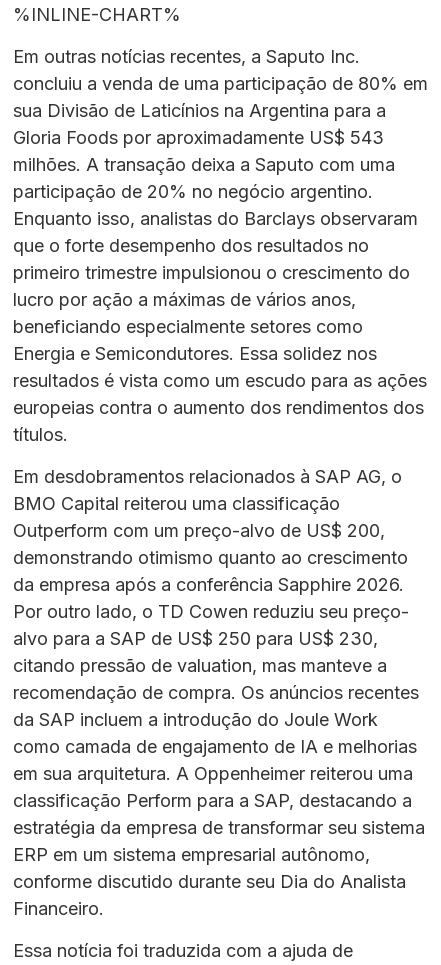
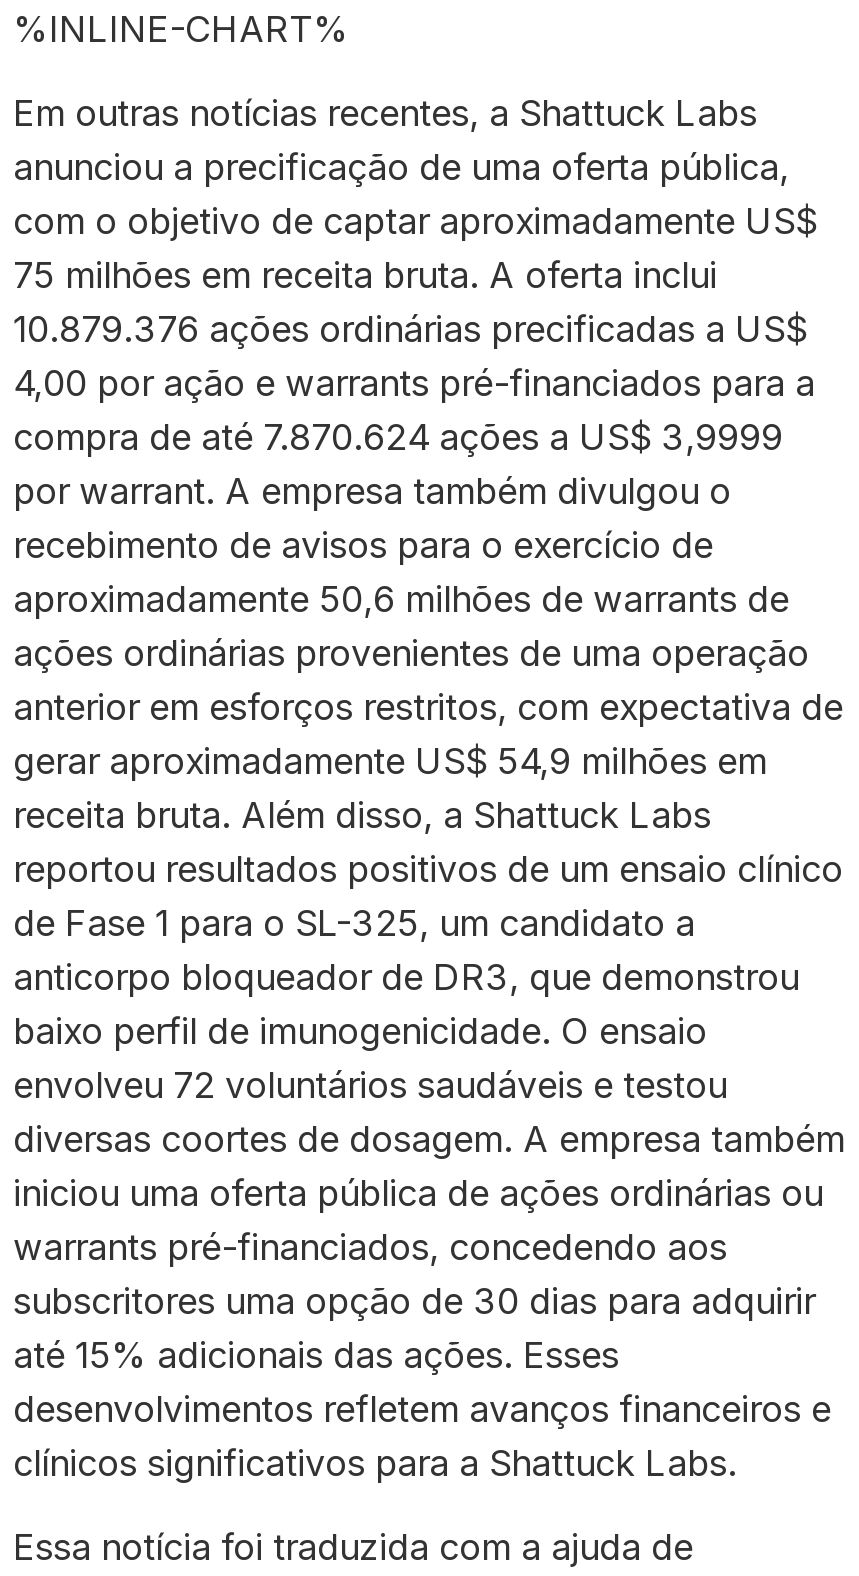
- Em outras notícias recentes, a Saputo Inc.
- concluiu a venda de uma participação de 80% em
- sua Divisão de Laticínios na Argentina para a
- Gloria Foods por aproximadamente US$ 543
- milhões. A transação deixa a Saputo com uma
- participação de 20% no negócio argentino.
- Enquanto isso, analistas do Barclays observaram
- que o forte desempenho dos resultados no
- primeiro trimestre impulsionou o crescimento do
- lucro por ação a máximas de vários anos,
- beneficiando especialmente setores como
- Energia e Semicondutores. Essa solidez nos
- resultados é vista como um escudo para as ações
- europeias contra o aumento dos rendimentos dos
- títulos.
- Em desdobramentos relacionados à SAP AG, o
- BMO Capital reiterou uma classificação
- Outperform com um preço-alvo de US$ 200,
- demonstrando otimismo quanto ao crescimento
- da empresa após a conferência Sapphire 2026.
- Por outro lado, o TD Cowen reduziu seu preço-
- alvo para a SAP de US$ 250 para US$ 230,
- citando pressão de valuation, mas manteve a
- recomendação de compra. Os anúncios recentes
- da SAP incluem a introdução do Joule Work
- como camada de engajamento de IA e melhorias
- em sua arquitetura. A Oppenheimer reiterou uma
- classificação Perform para a SAP, destacando a
- estratégia da empresa de transformar seu sistema
- ERP em um sistema empresarial autônomo,
- conforme discutido durante seu Dia do Analista
- Financeiro.
+ Em outras notícias recentes, a Shattuck Labs
+ anunciou a precificação de uma oferta pública,
+ com o objetivo de captar aproximadamente US$
+ 75 milhões em receita bruta. A oferta inclui
+ 10.879.376 ações ordinárias precificadas a US$
+ 4,00 por ação e warrants pré-financiados para a
+ compra de até 7.870.624 ações a US$ 3,9999
+ por warrant. A empresa também divulgou o
+ recebimento de avisos para o exercício de
+ aproximadamente 50,6 milhões de warrants de
+ ações ordinárias provenientes de uma operação
+ anterior em esforços restritos, com expectativa de
+ gerar aproximadamente US$ 54,9 milhões em
+ receita bruta. Além disso, a Shattuck Labs
+ reportou resultados positivos de um ensaio clínico
+ de Fase 1 para o SL-325, um candidato a
+ anticorpo bloqueador de DR3, que demonstrou
+ baixo perfil de imunogenicidade. O ensaio
+ envolveu 72 voluntários saudáveis e testou
+ diversas coortes de dosagem. A empresa também
+ iniciou uma oferta pública de ações ordinárias ou
+ warrants pré-financiados, concedendo aos
+ subscritores uma opção de 30 dias para adquirir
+ até 15% adicionais das ações. Esses
+ desenvolvimentos refletem avanços financeiros e
+ clínicos significativos para a Shattuck Labs.
